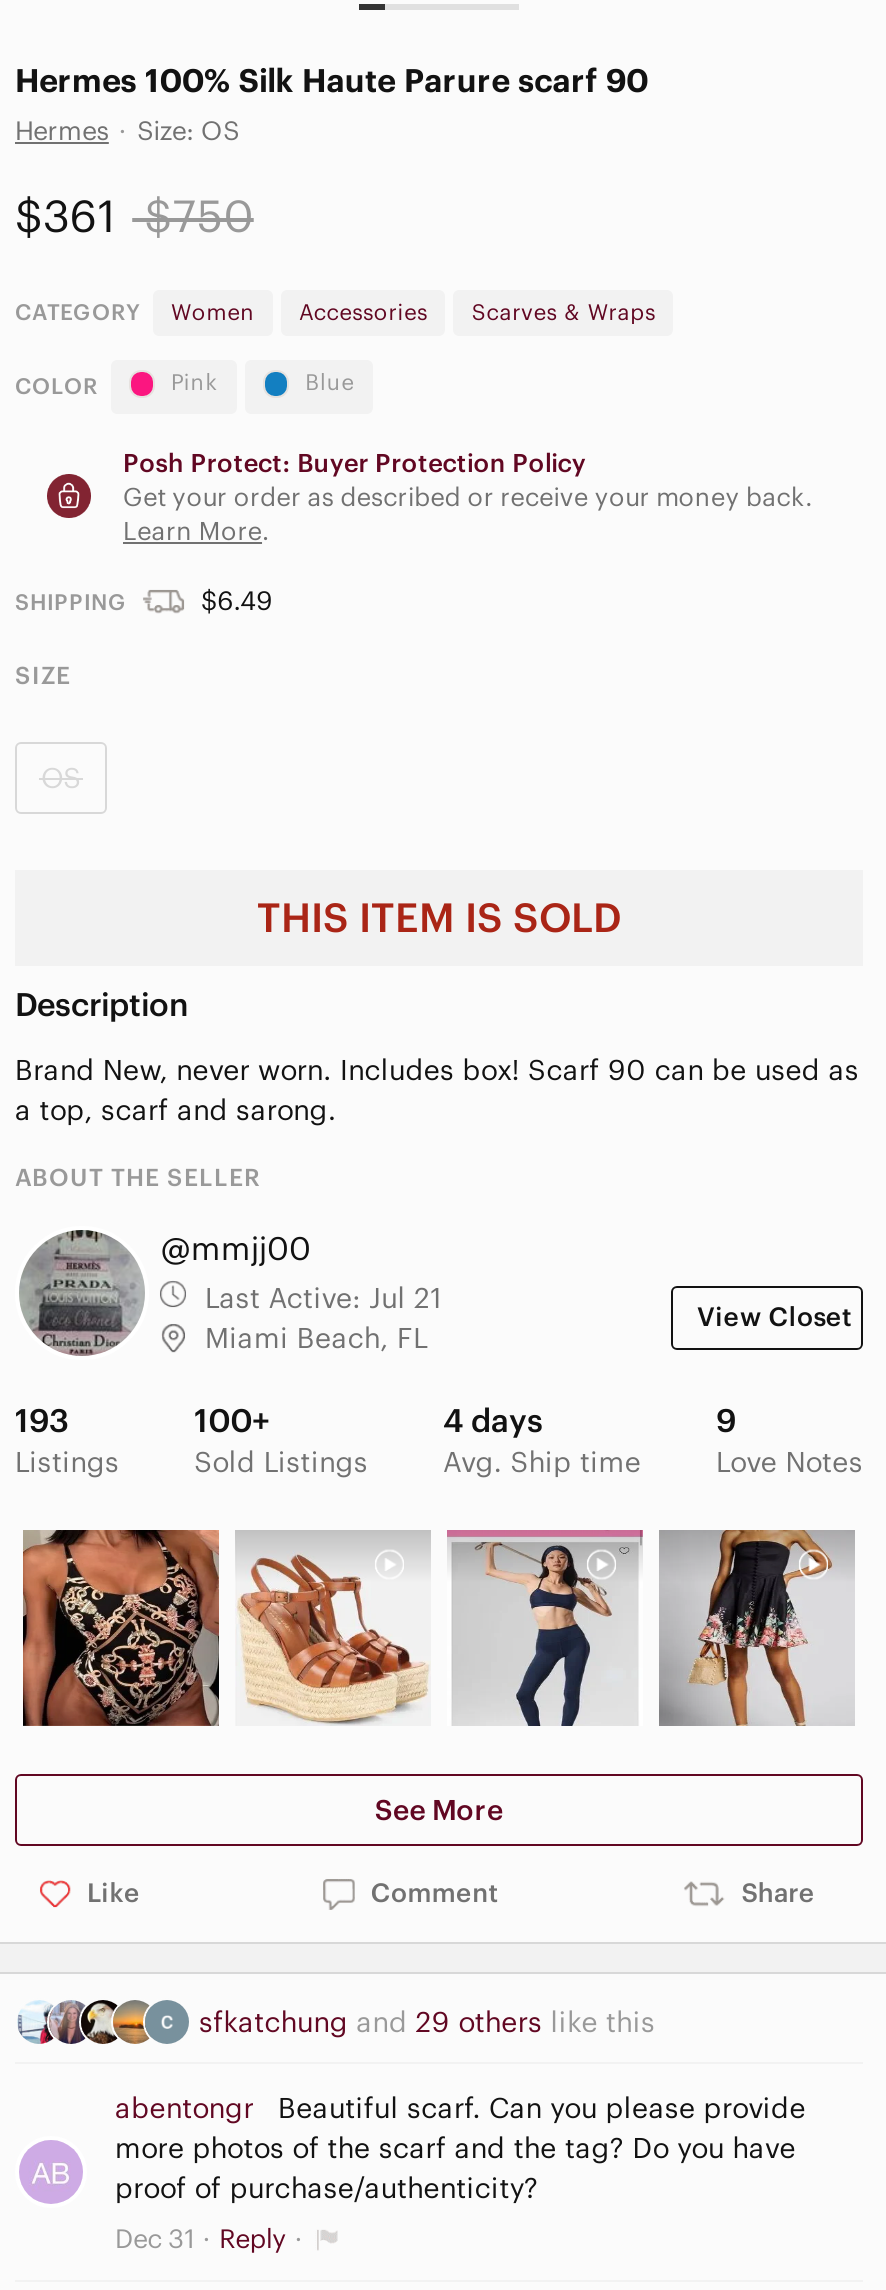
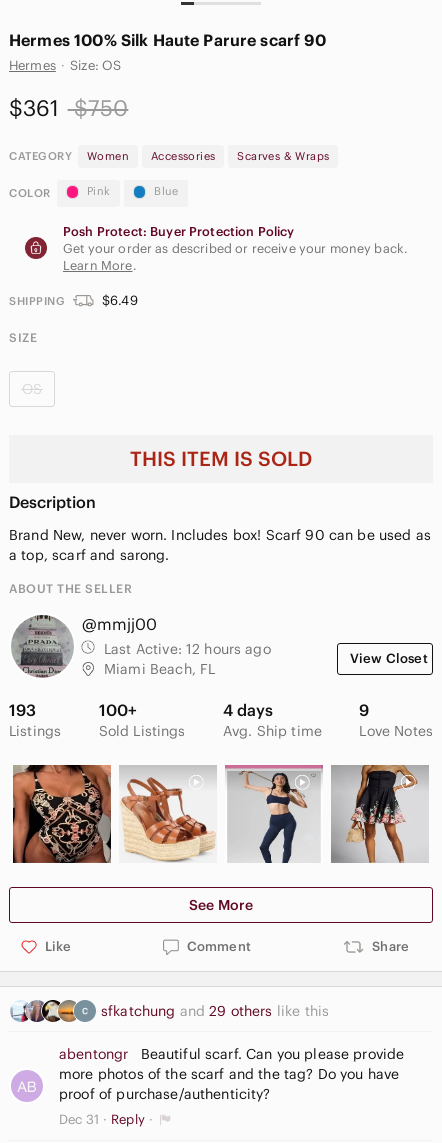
- Last Active: Jul 21
+ Last Active: 12 hours ago
